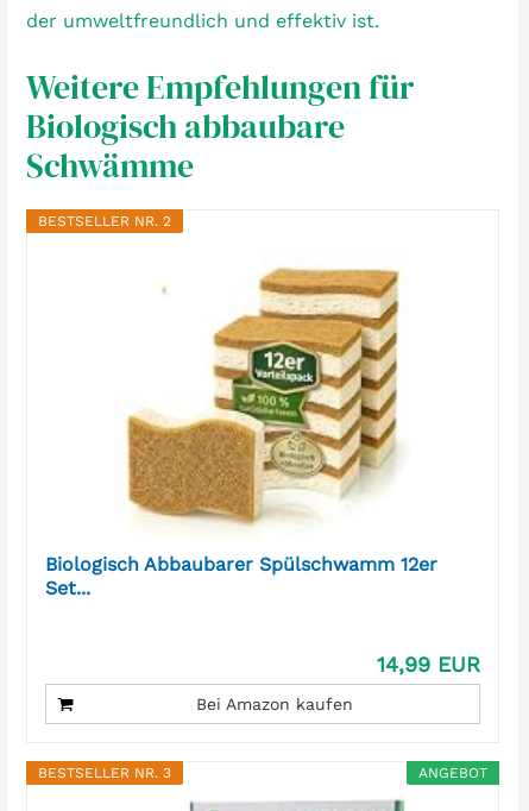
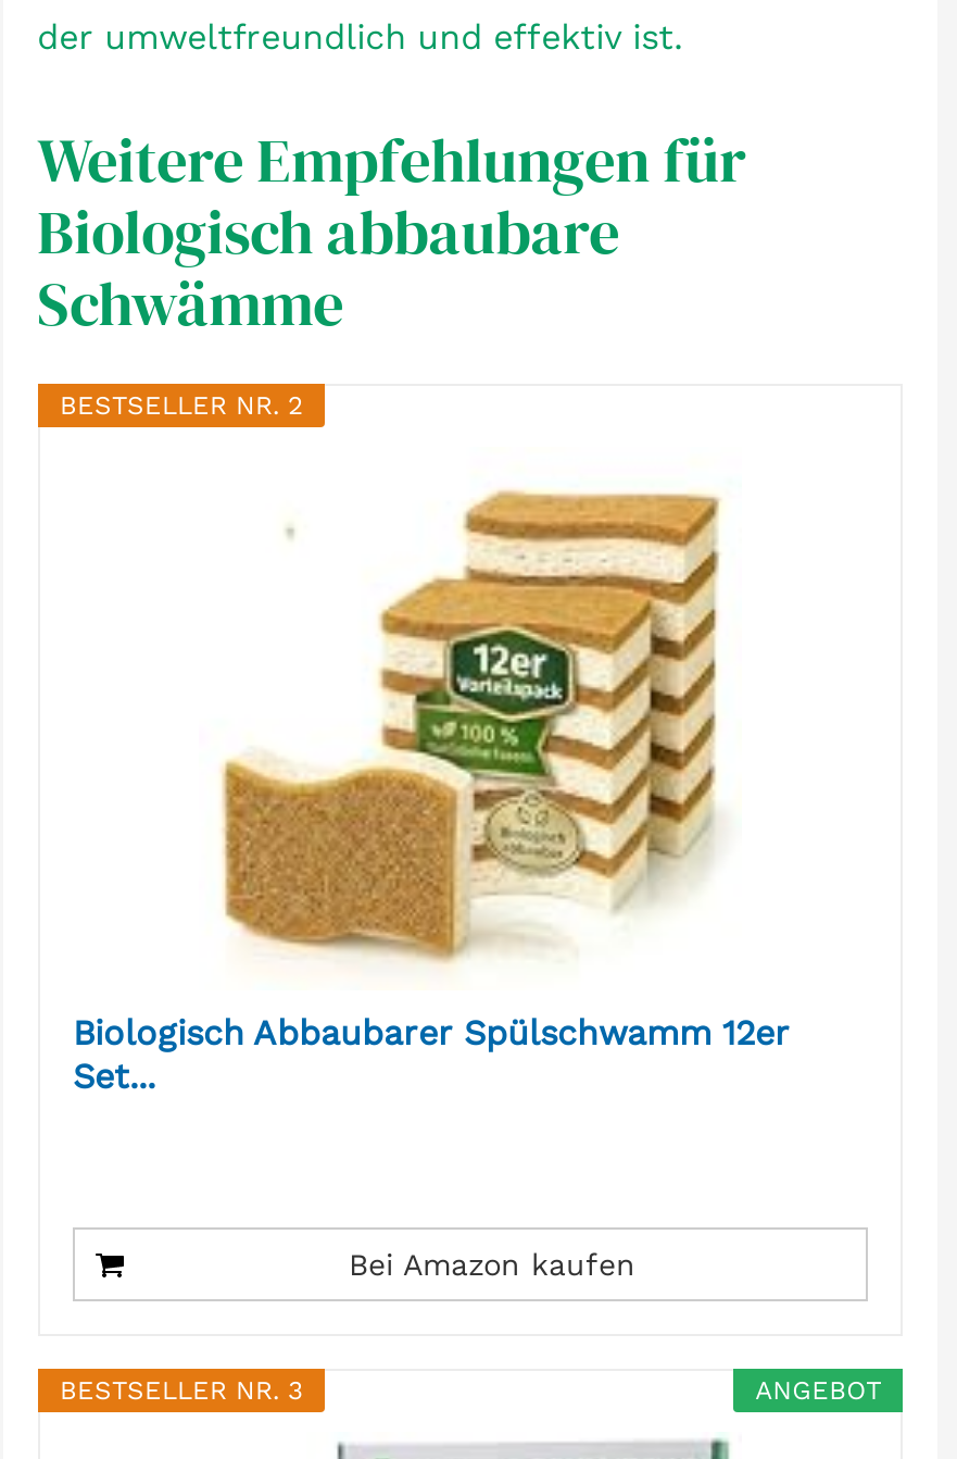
- 14,99 EUR
